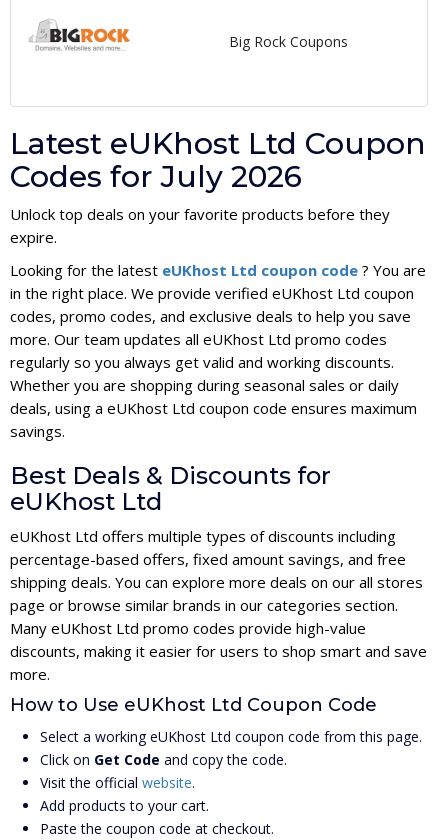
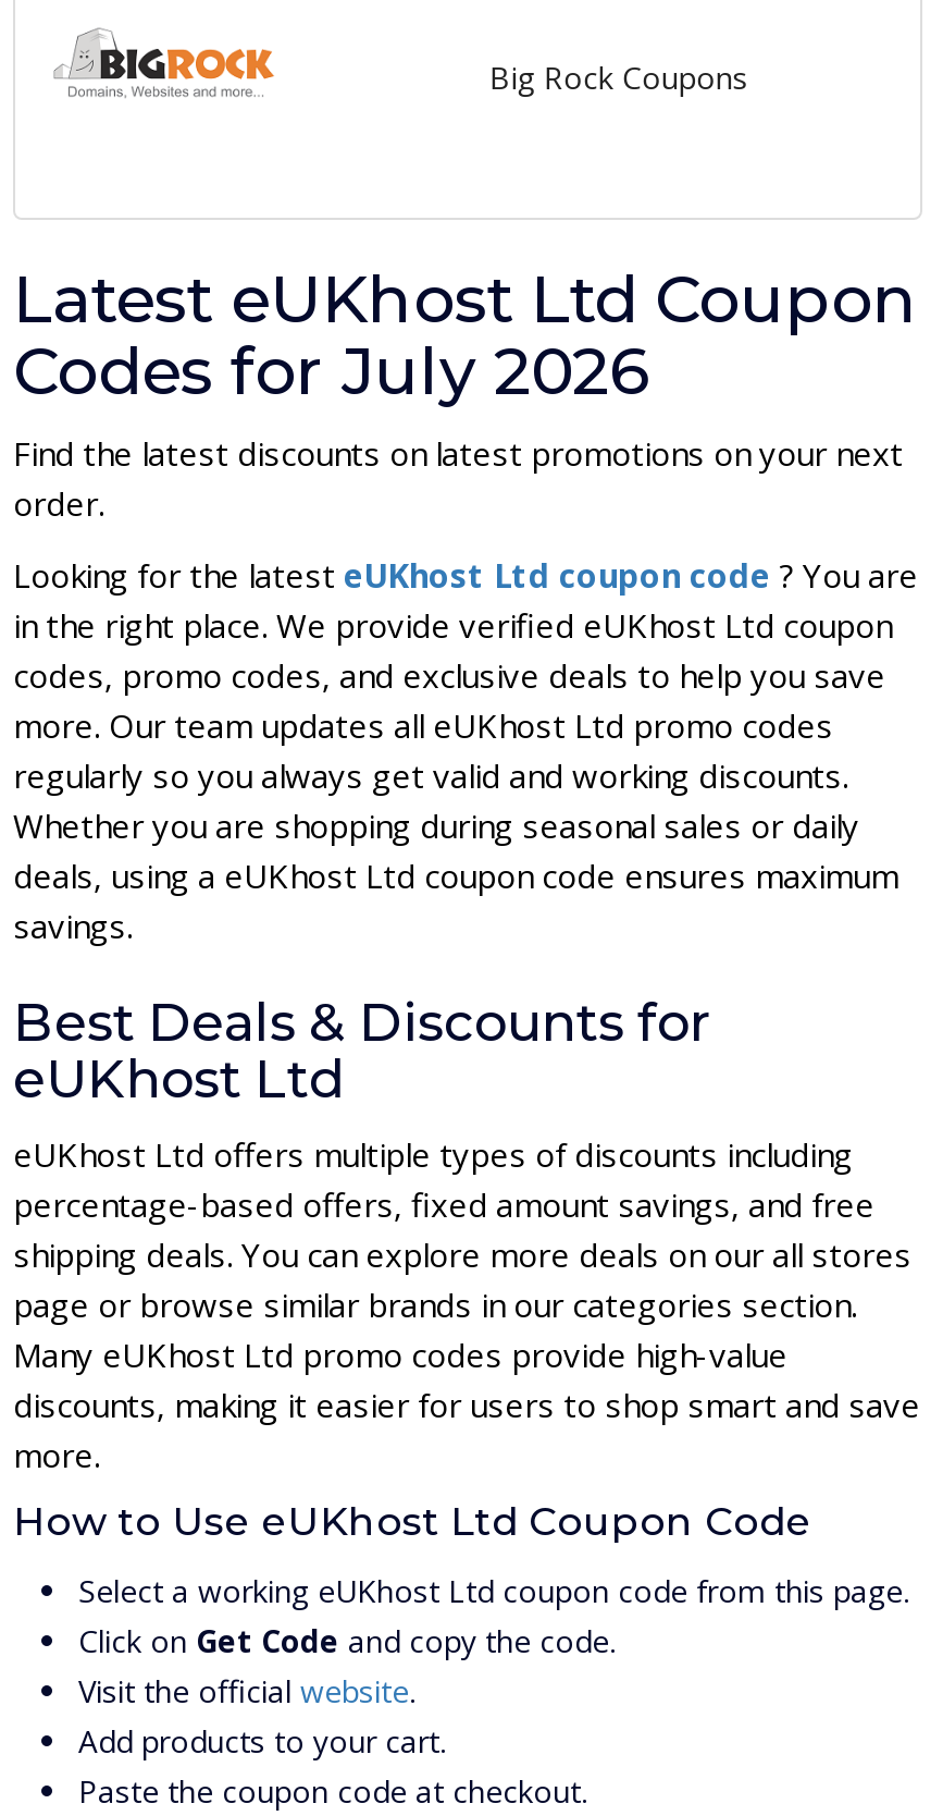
- Unlock top deals on your favorite products before they
- expire.
+ Find the latest discounts on latest promotions on your next
+ order.
